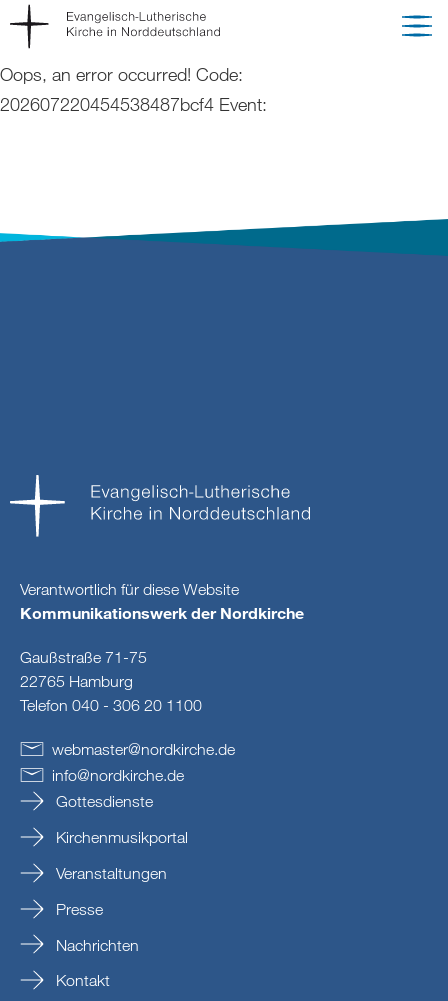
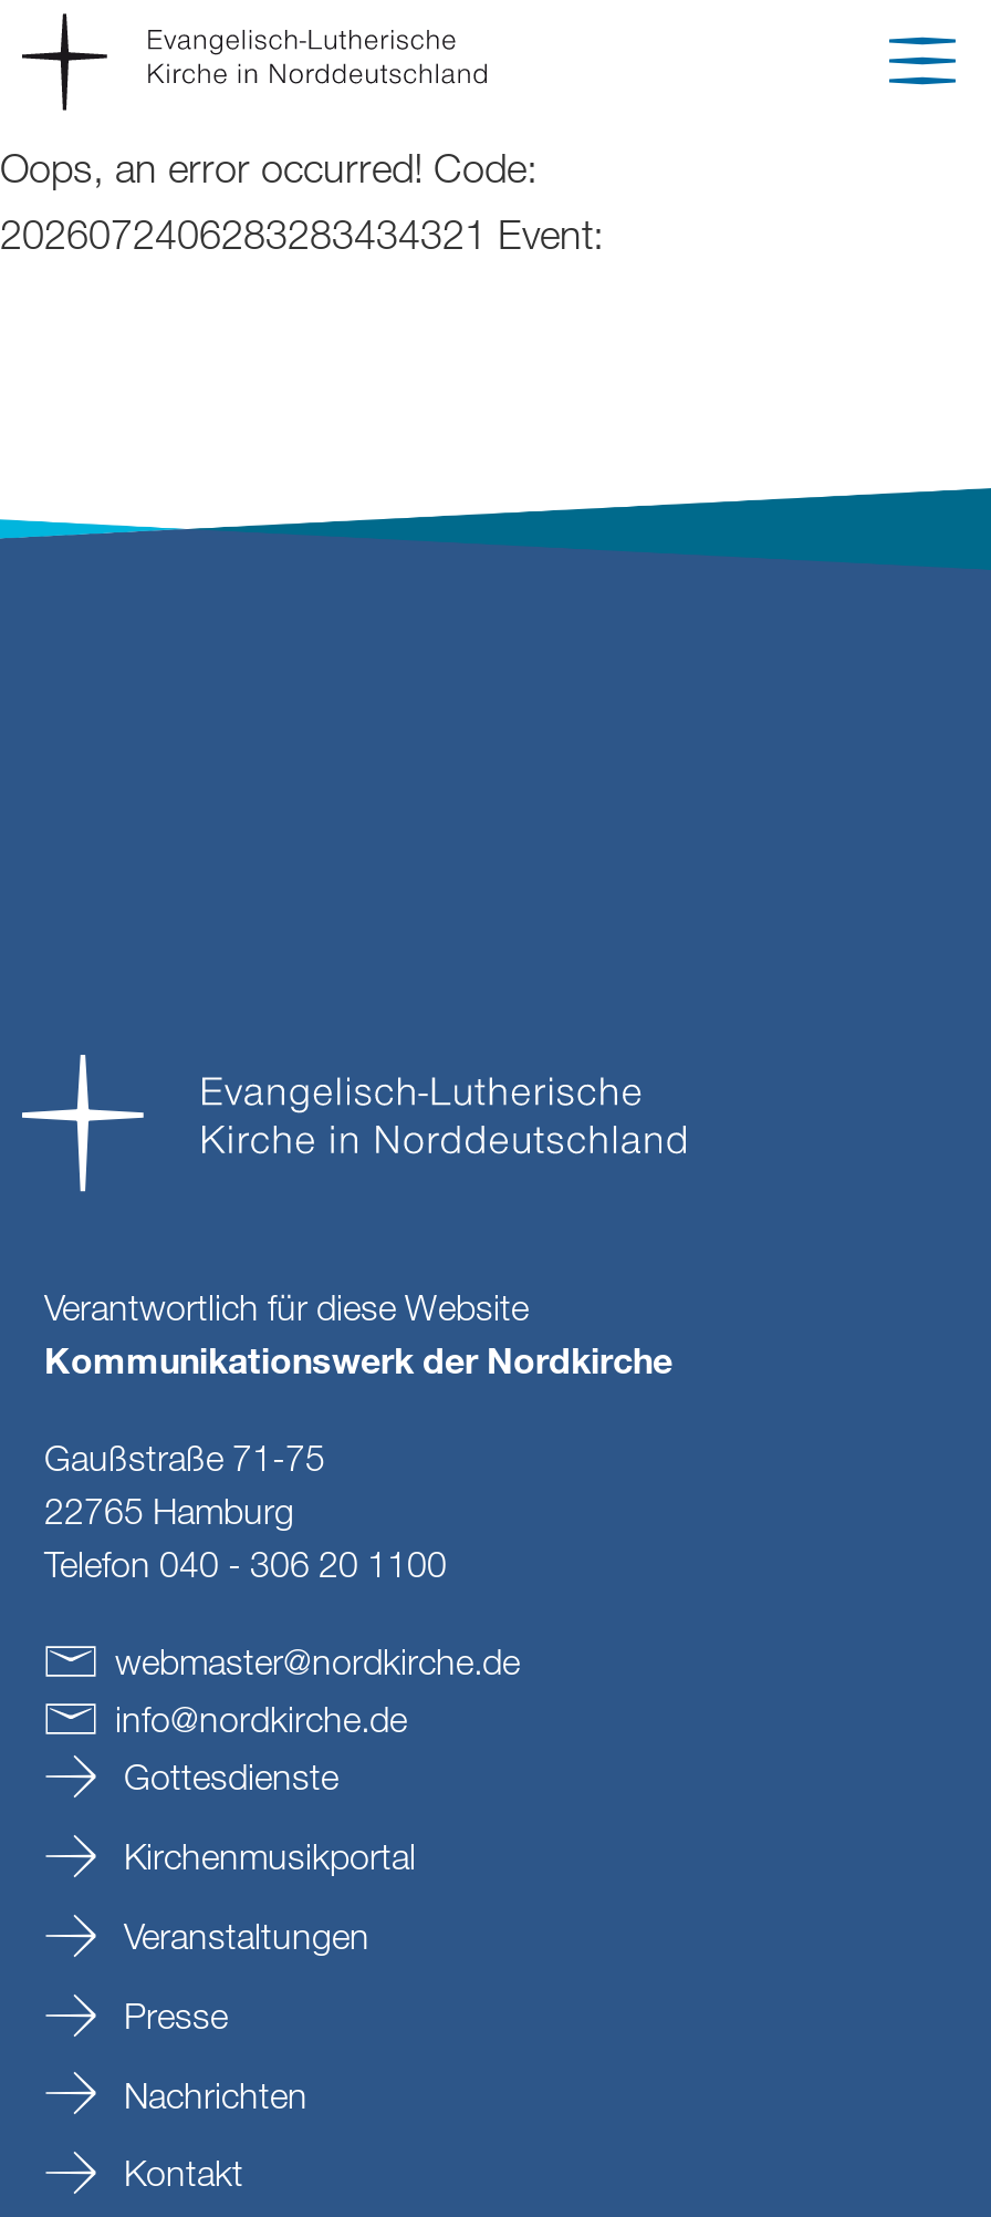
- 202607220454538487bcf4 Event:
+ 2026072406283283434321 Event:
